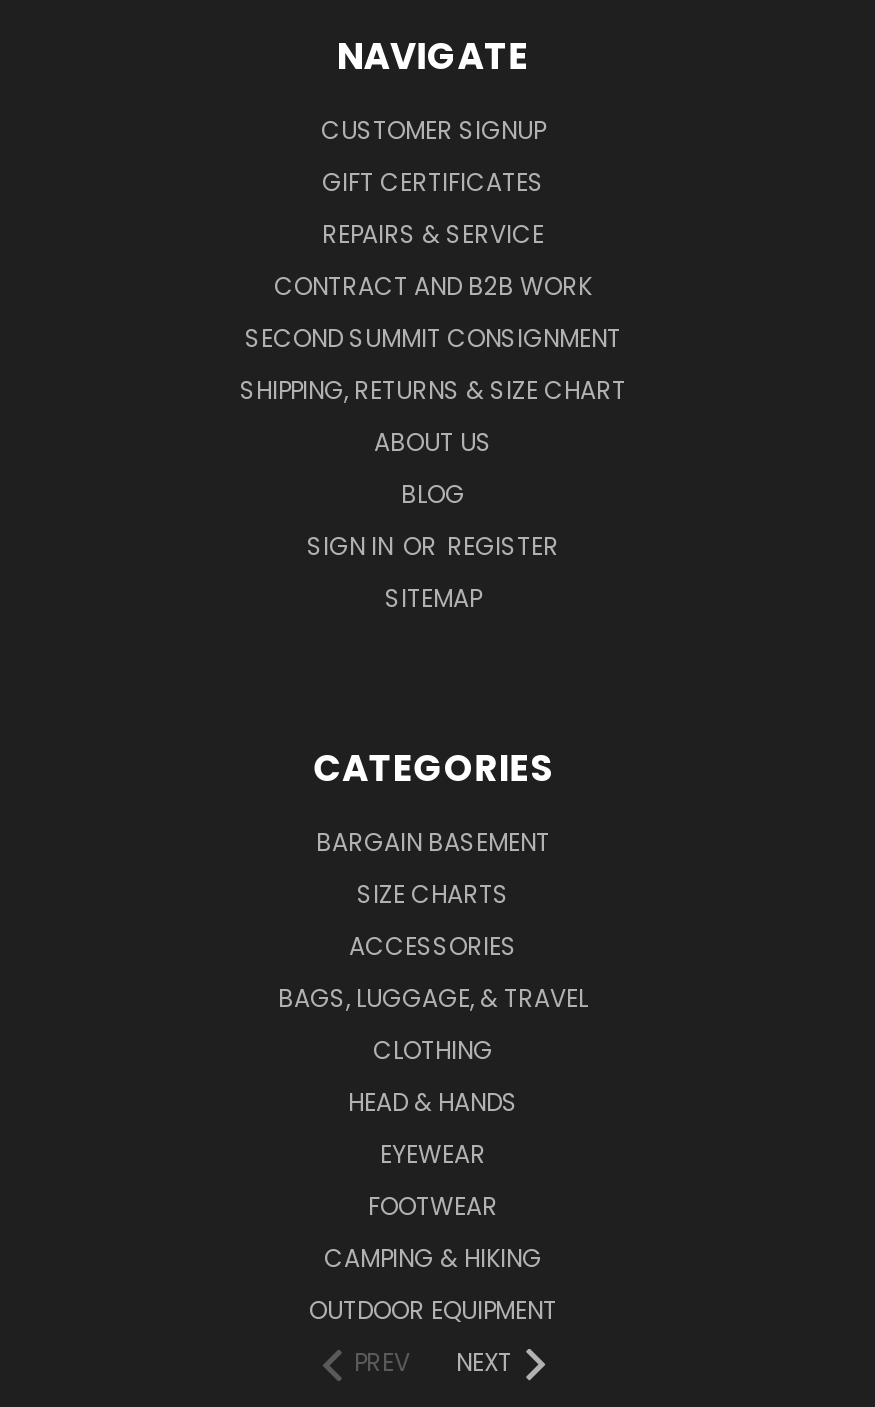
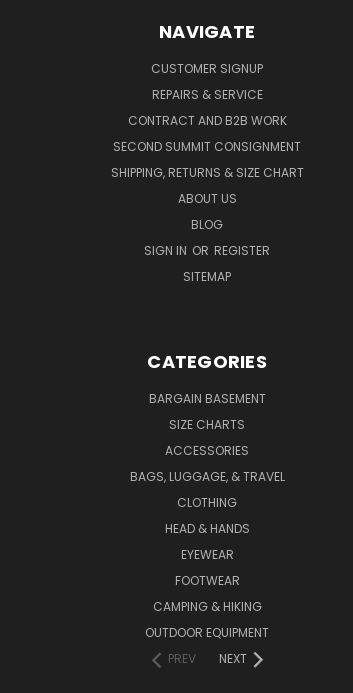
- GIFT CERTIFICATES
